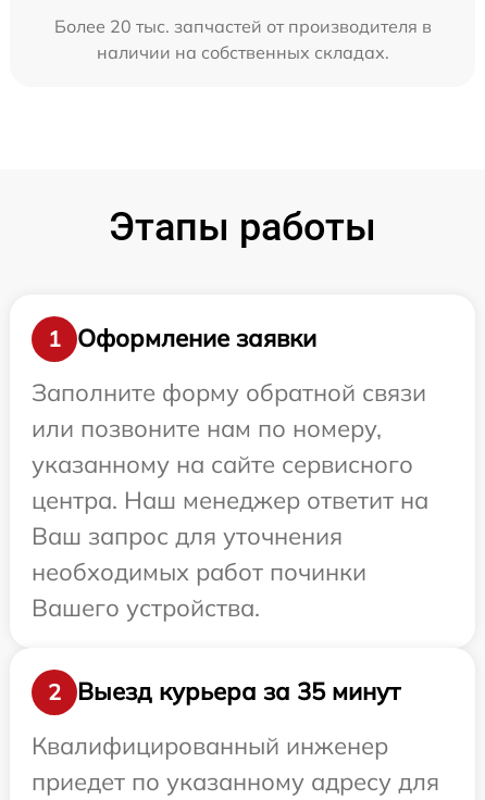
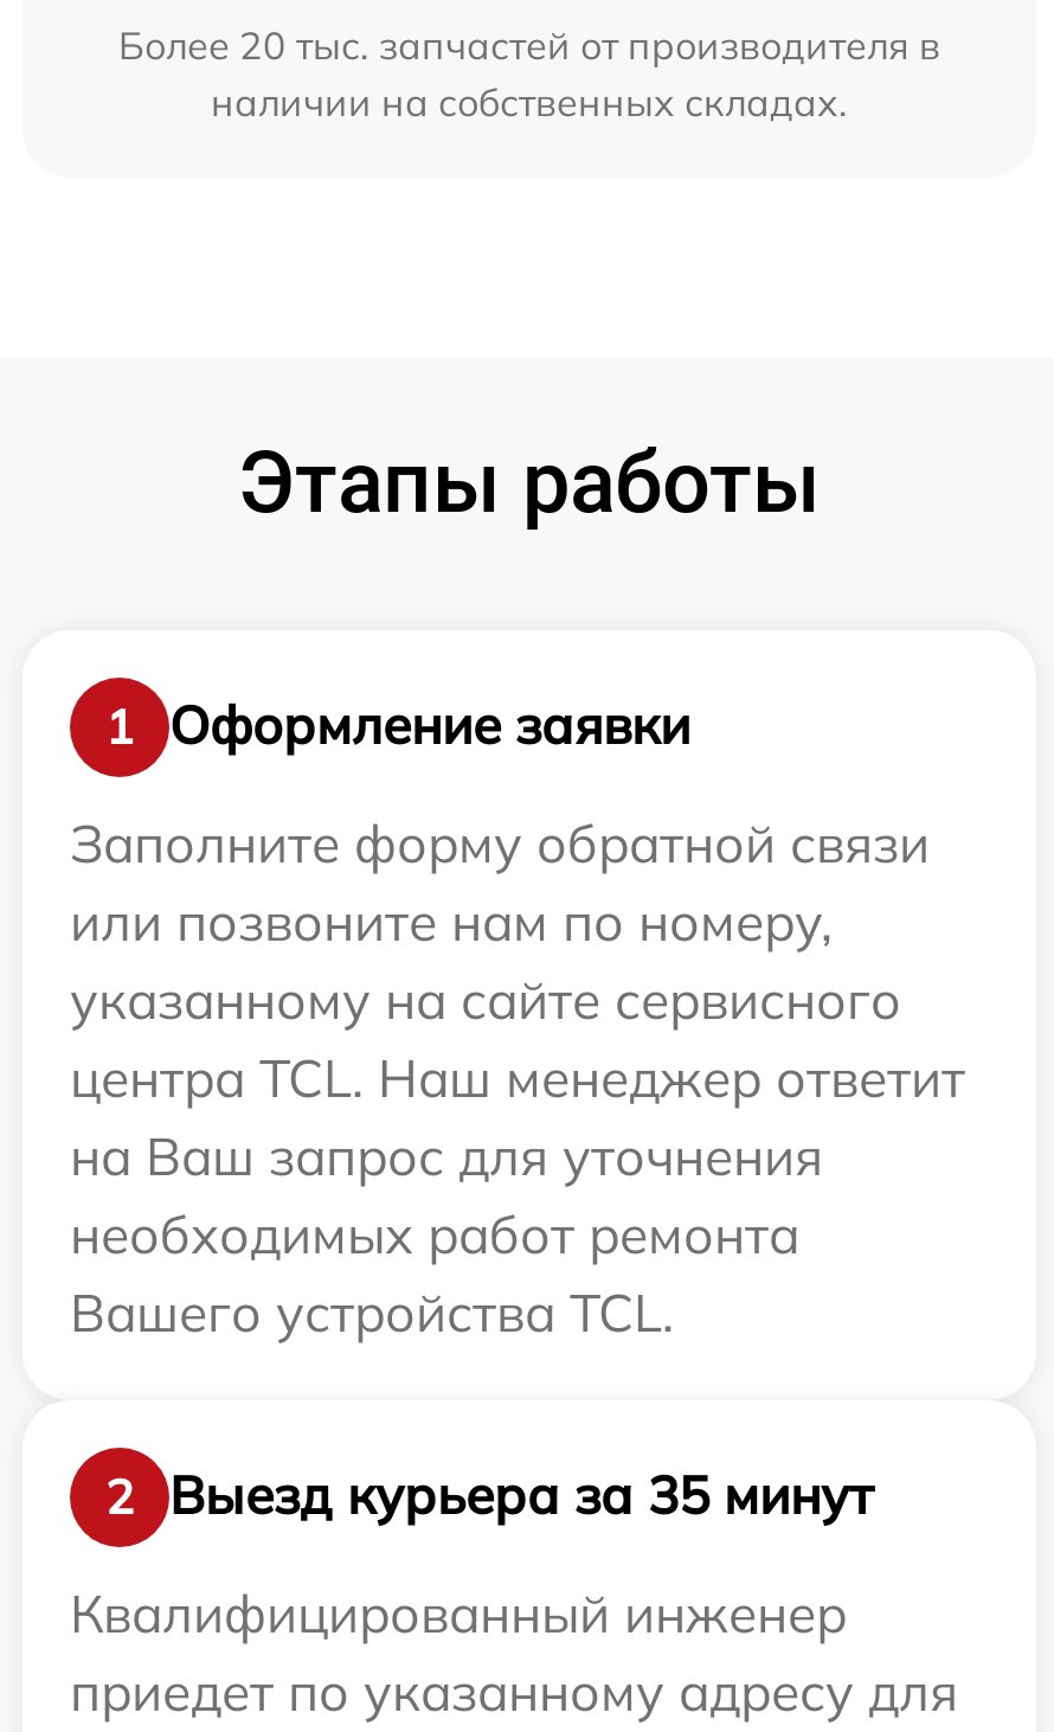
- центра. Наш менеджер ответит на
- Ваш запрос для уточнения
- необходимых работ починки
- Вашего устройства.
+ центра TCL. Наш менеджер ответит
+ на Ваш запрос для уточнения
+ необходимых работ ремонта
+ Вашего устройства TCL.
